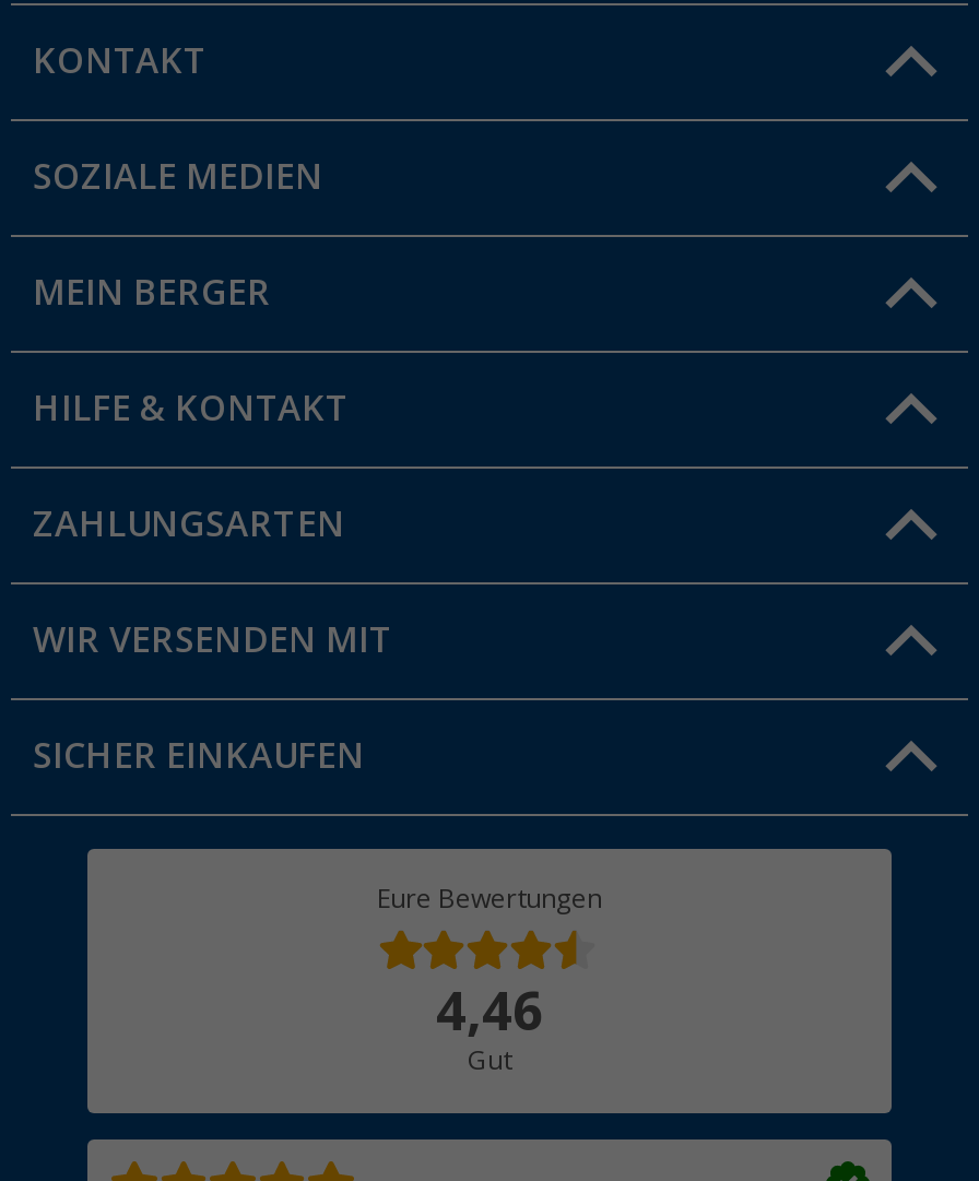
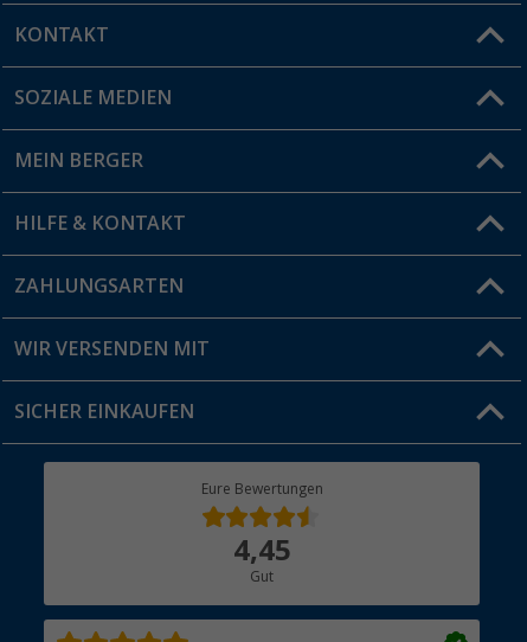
- 4,46
+ 4,45
